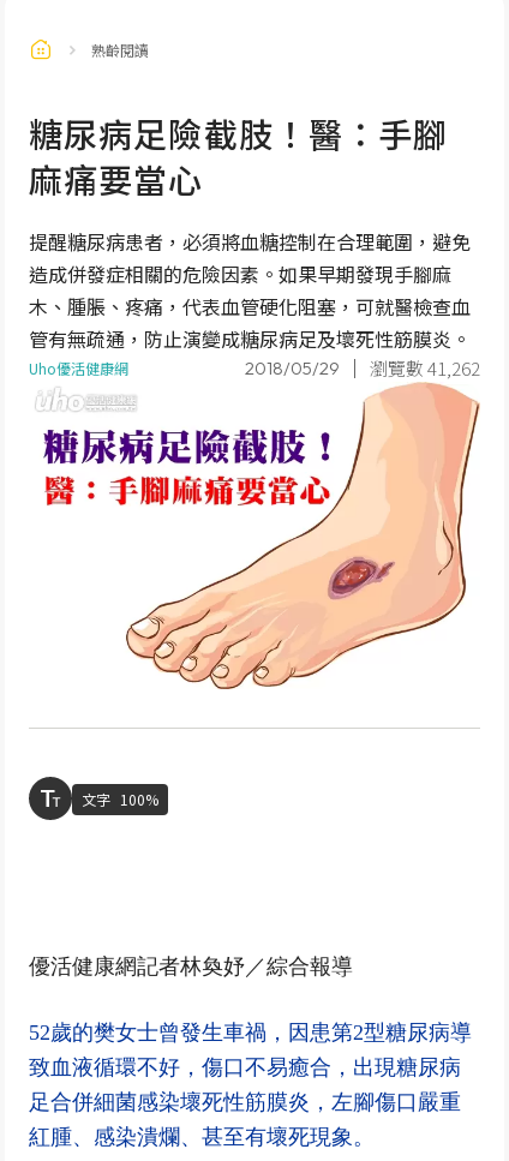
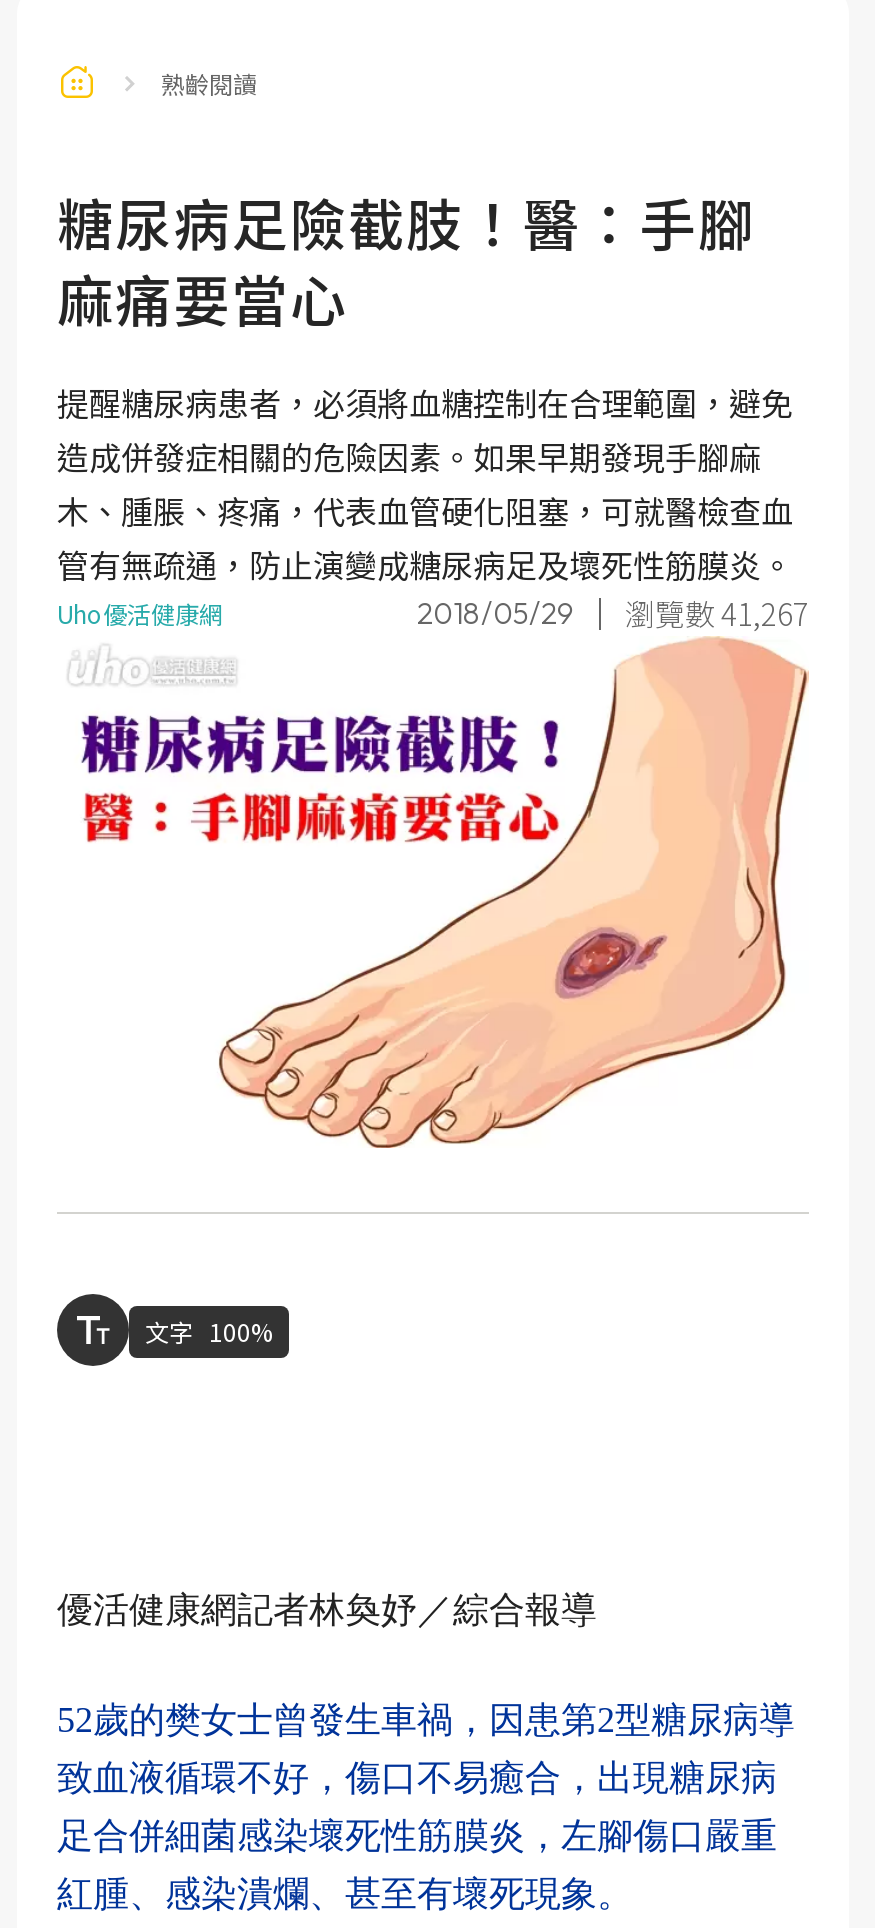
- 2018/05/29 瀏覽數 41,262
+ 2018/05/29 瀏覽數 41,267
